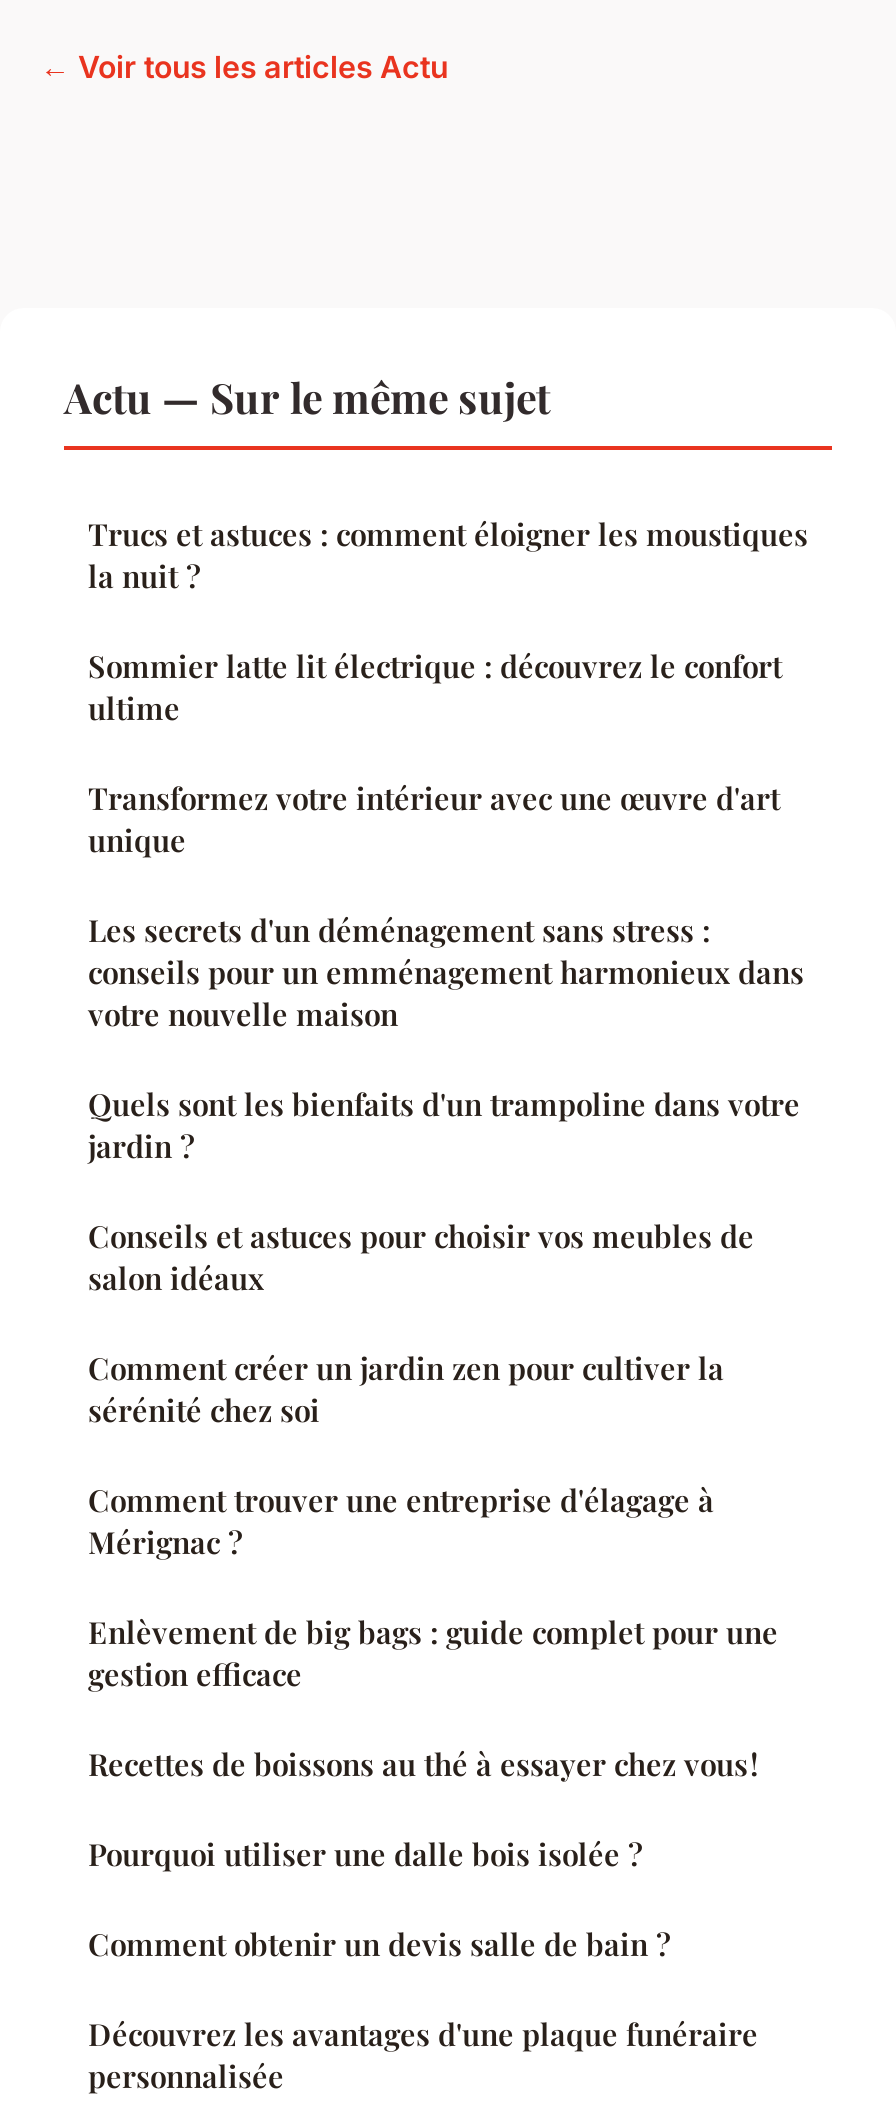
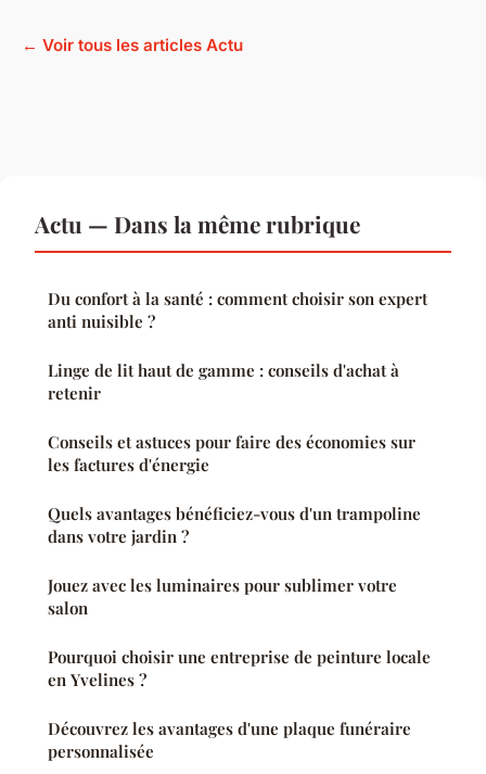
- Actu — Sur le même sujet
- Trucs et astuces : comment éloigner les moustiques
- la nuit ?
- Sommier latte lit électrique : découvrez le confort
- ultime
- Transformez votre intérieur avec une œuvre d'art
- unique
- Les secrets d'un déménagement sans stress :
- conseils pour un emménagement harmonieux dans
- votre nouvelle maison
- Quels sont les bienfaits d'un trampoline dans votre
- jardin ?
- Conseils et astuces pour choisir vos meubles de
- salon idéaux
- Comment créer un jardin zen pour cultiver la
- sérénité chez soi
- Comment trouver une entreprise d'élagage à
- Mérignac ?
- Enlèvement de big bags : guide complet pour une
- gestion efficace
- Recettes de boissons au thé à essayer chez vous !
- Pourquoi utiliser une dalle bois isolée ?
- Comment obtenir un devis salle de bain ?
+ Actu — Dans la même rubrique
+ Du confort à la santé : comment choisir son expert
+ anti nuisible ?
+ Linge de lit haut de gamme : conseils d'achat à
+ retenir
+ Conseils et astuces pour faire des économies sur
+ les factures d'énergie
+ Quels avantages bénéficiez-vous d'un trampoline
+ dans votre jardin ?
+ Jouez avec les luminaires pour sublimer votre
+ salon
+ Pourquoi choisir une entreprise de peinture locale
+ en Yvelines ?
